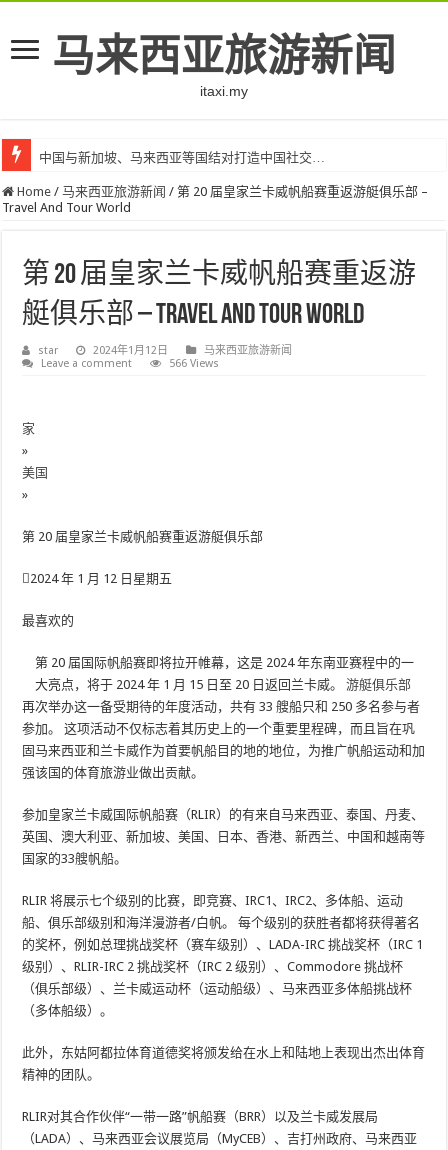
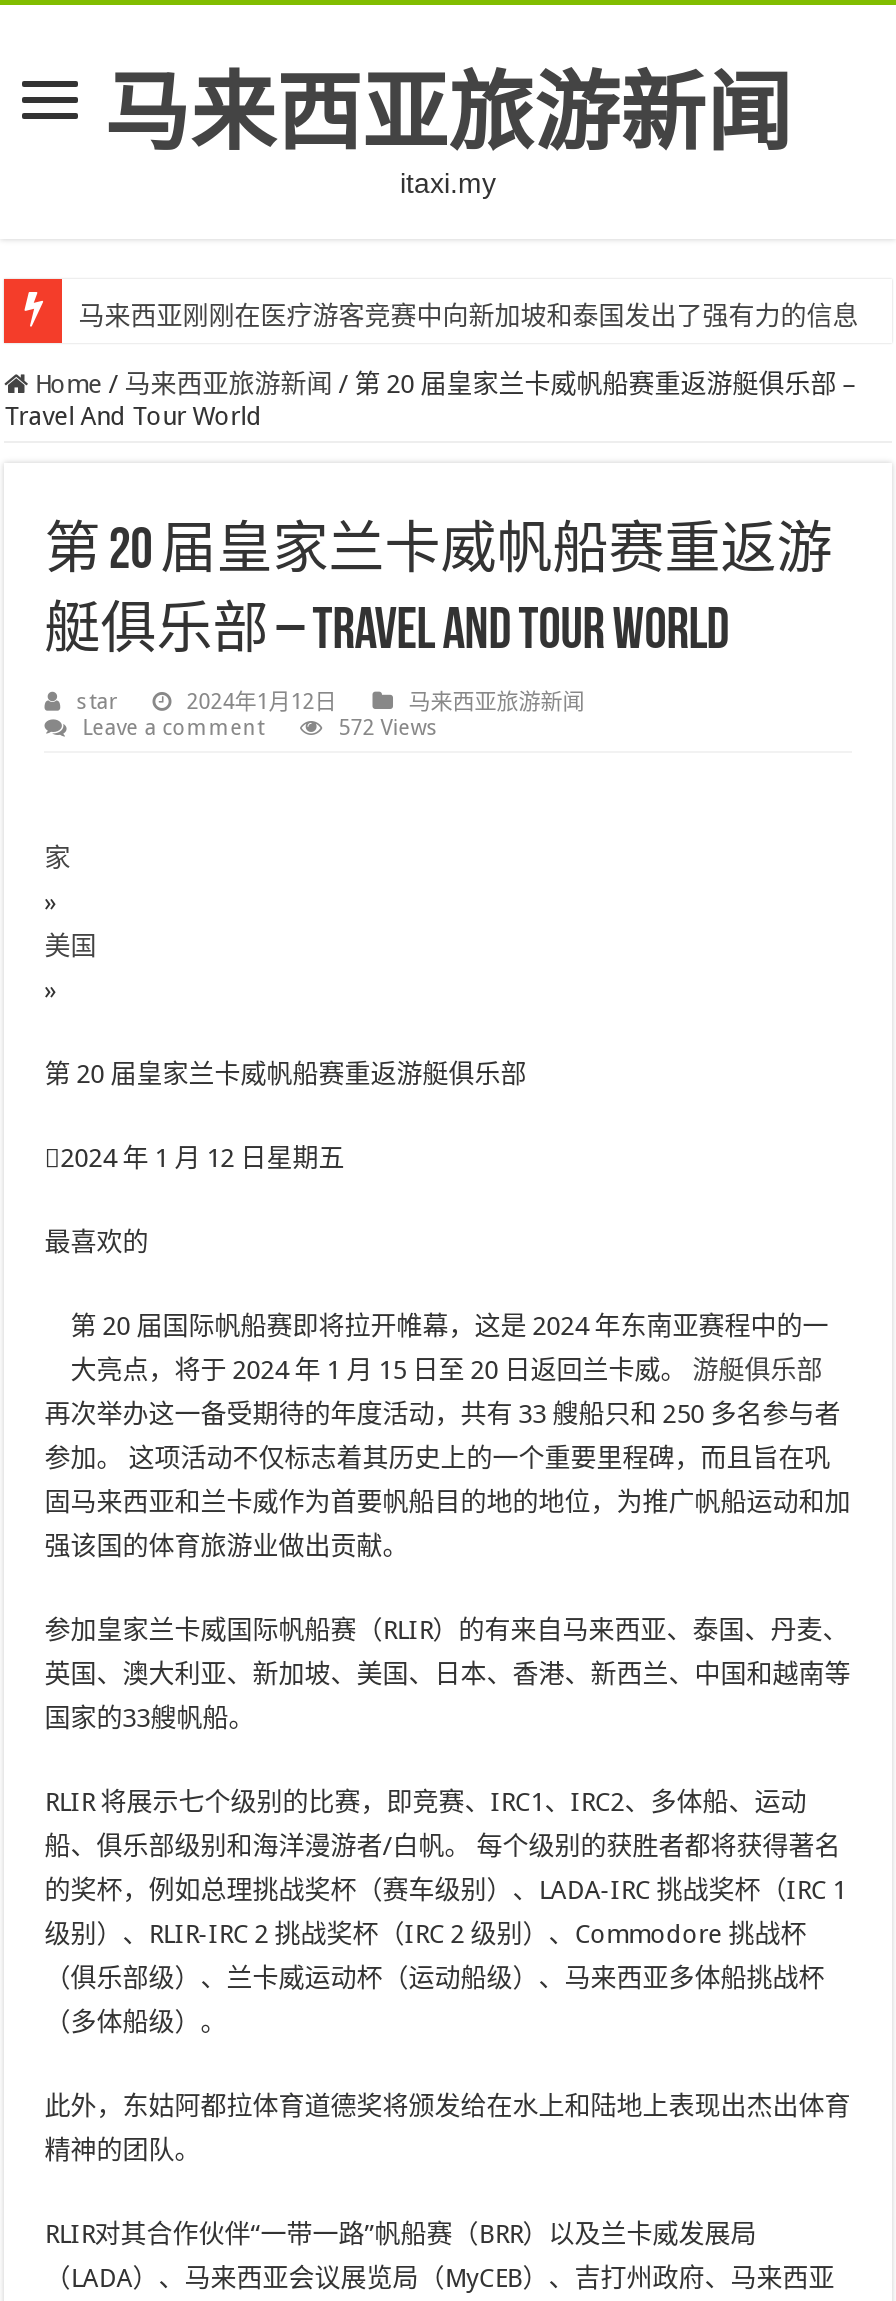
- 中国与新加坡、马来西亚等国结对打造中国社交…
+ 马来西亚刚刚在医疗游客竞赛中向新加坡和泰国发出了强有力的信息

- 566 Views
+ 572 Views
